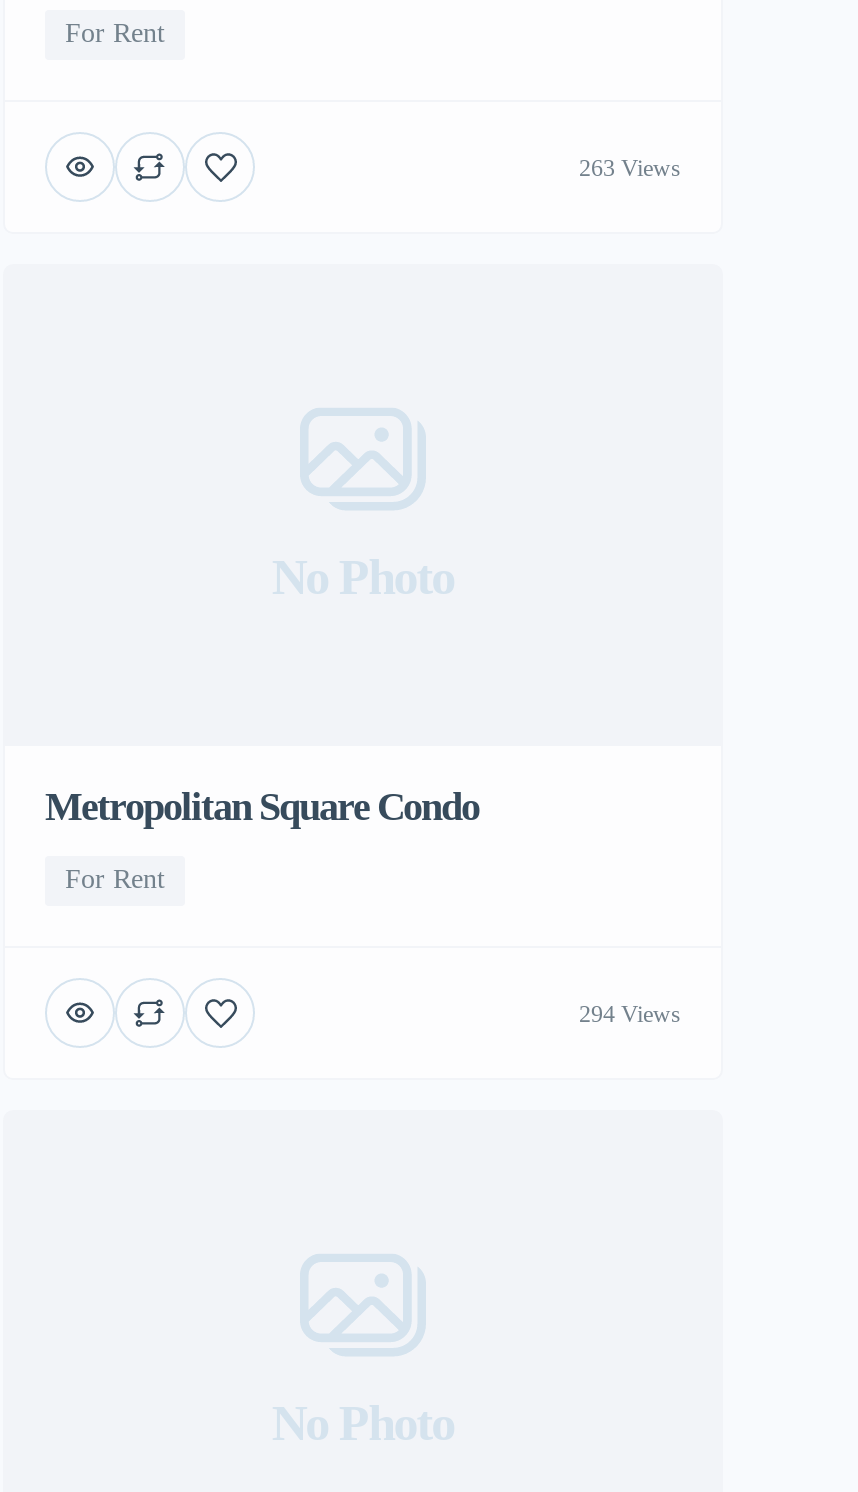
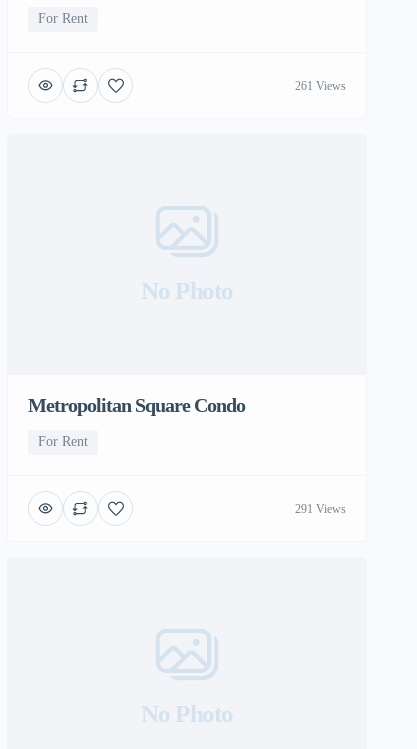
- 263 Views
+ 261 Views

- 294 Views
+ 291 Views
